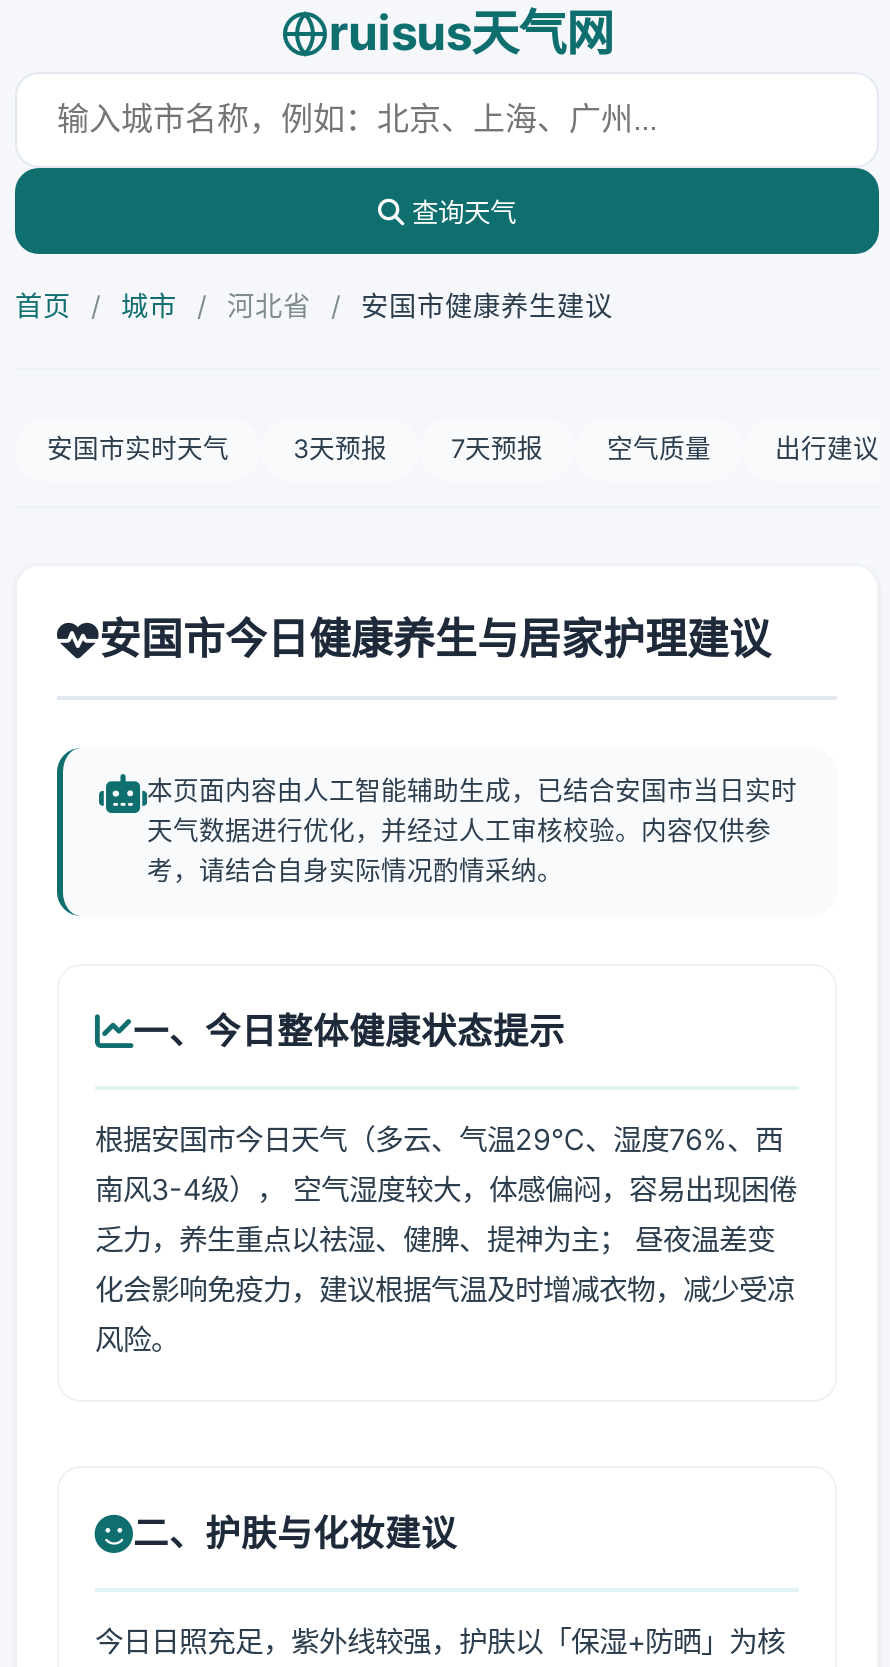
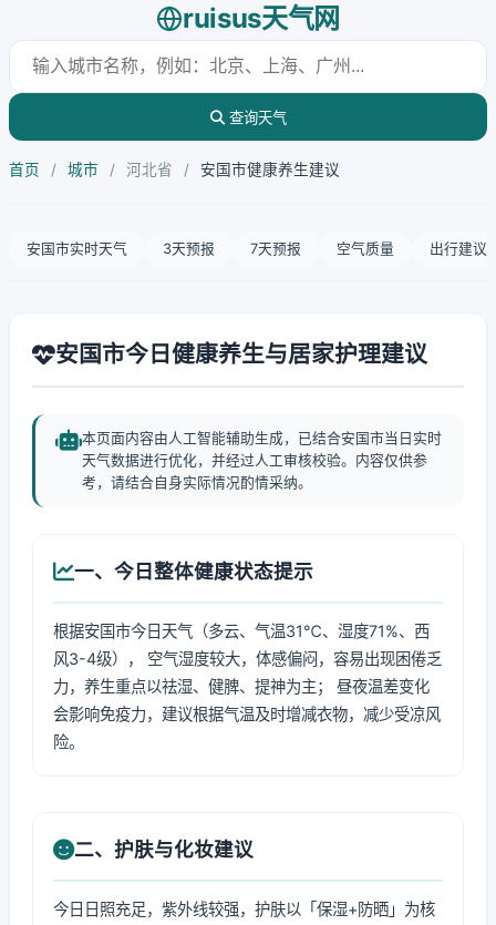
- 根据安国市今日天气（多云、气温29℃、湿度76%、西
+ 根据安国市今日天气（多云、气温31℃、湿度71%、西

- 南风3-4级）， 空气湿度较大，体感偏闷，容易出现困倦
+ 风3-4级）， 空气湿度较大，体感偏闷，容易出现困倦乏

- 乏力，养生重点以祛湿、健脾、提神为主； 昼夜温差变
+ 力，养生重点以祛湿、健脾、提神为主； 昼夜温差变化

- 化会影响免疫力，建议根据气温及时增减衣物，减少受凉
+ 会影响免疫力，建议根据气温及时增减衣物，减少受凉风

- 风险。
+ 险。
